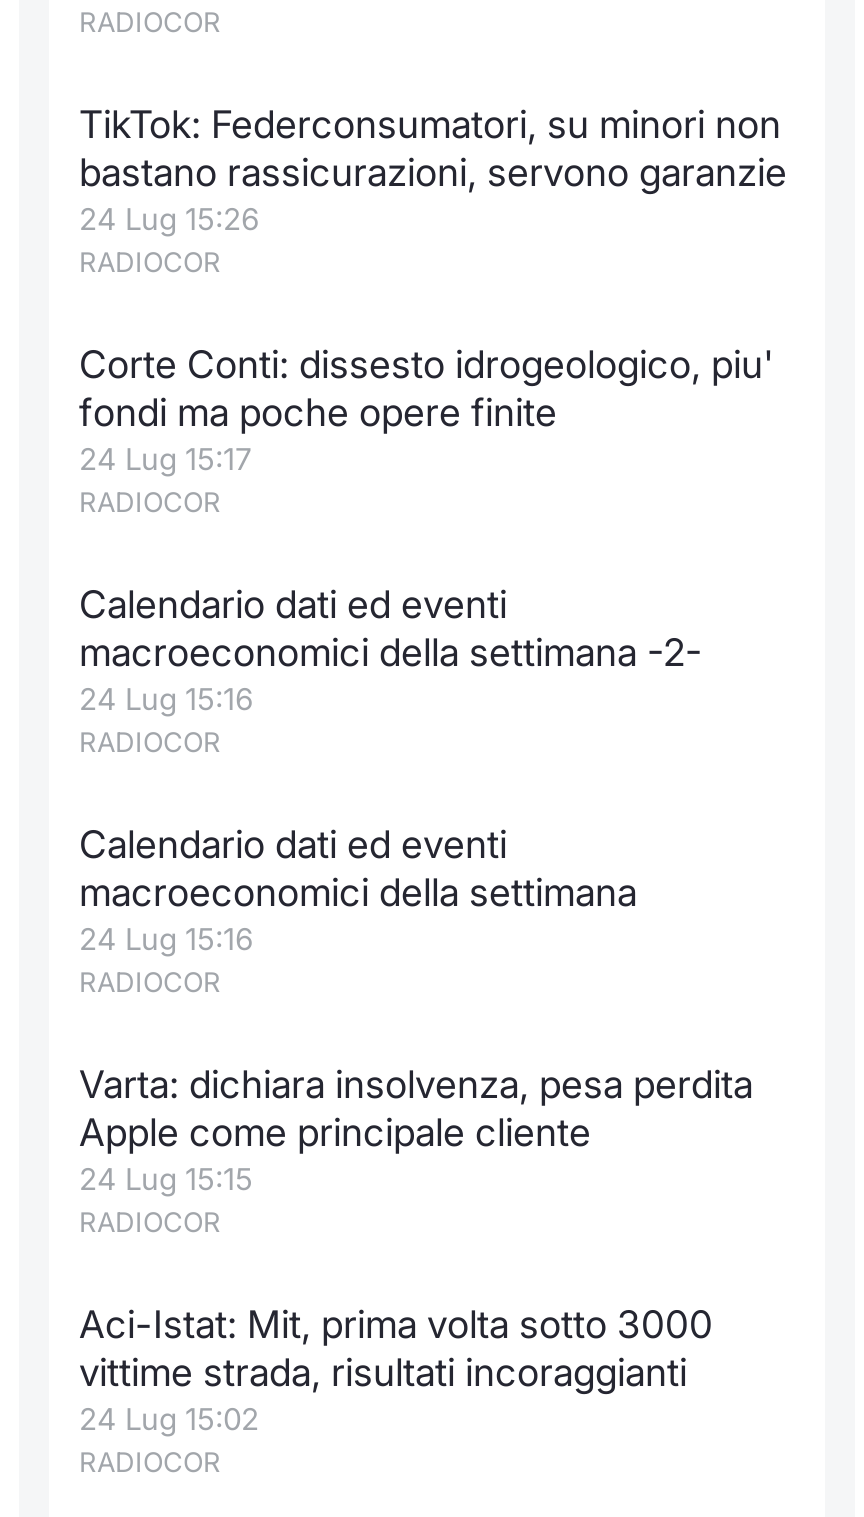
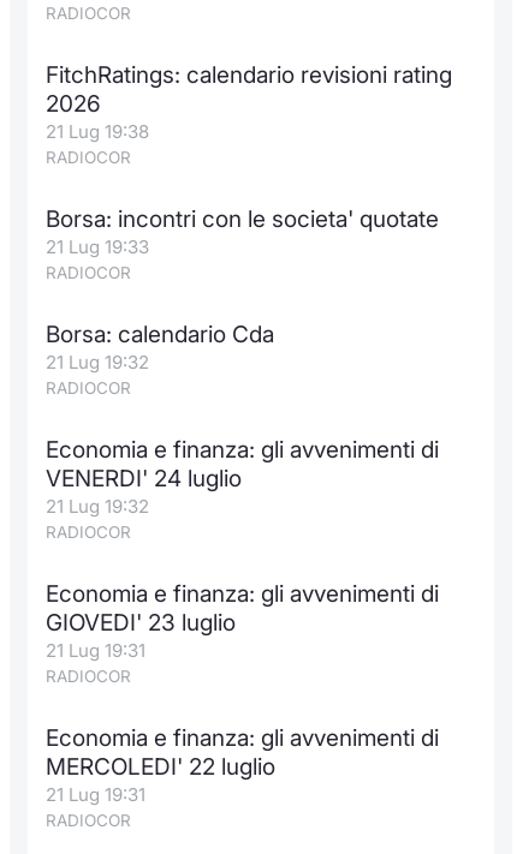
- TikTok: Federconsumatori, su minori non
- bastano rassicurazioni, servono garanzie
- 24 Lug 15:26
+ FitchRatings: calendario revisioni rating
+ 2026
+ 21 Lug 19:38

- Corte Conti: dissesto idrogeologico, piu'
- fondi ma poche opere finite
- 24 Lug 15:17
+ Borsa: incontri con le societa' quotate
+ 21 Lug 19:33

- Calendario dati ed eventi
- macroeconomici della settimana -2-
- 24 Lug 15:16
+ Borsa: calendario Cda
+ 21 Lug 19:32

- Calendario dati ed eventi
- macroeconomici della settimana
- 24 Lug 15:16
+ Economia e finanza: gli avvenimenti di
+ VENERDI' 24 luglio
+ 21 Lug 19:32

- Varta: dichiara insolvenza, pesa perdita
- Apple come principale cliente
- 24 Lug 15:15
+ Economia e finanza: gli avvenimenti di
+ GIOVEDI' 23 luglio
+ 21 Lug 19:31

- Aci-Istat: Mit, prima volta sotto 3000
- vittime strada, risultati incoraggianti
- 24 Lug 15:02
+ Economia e finanza: gli avvenimenti di
+ MERCOLEDI' 22 luglio
+ 21 Lug 19:31
